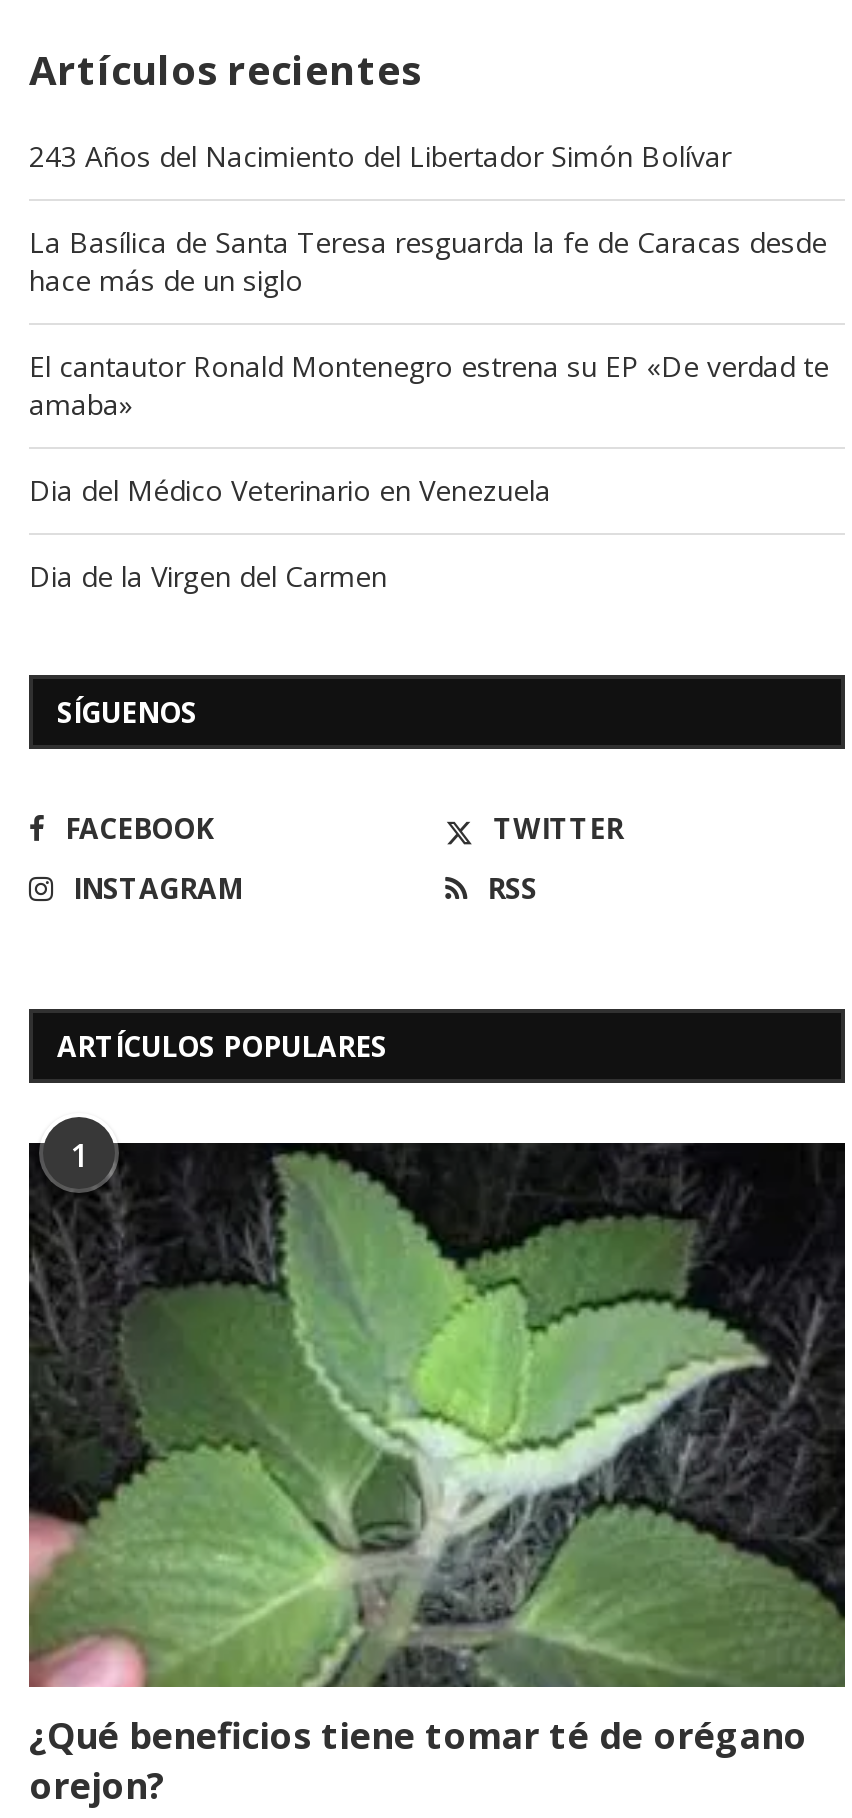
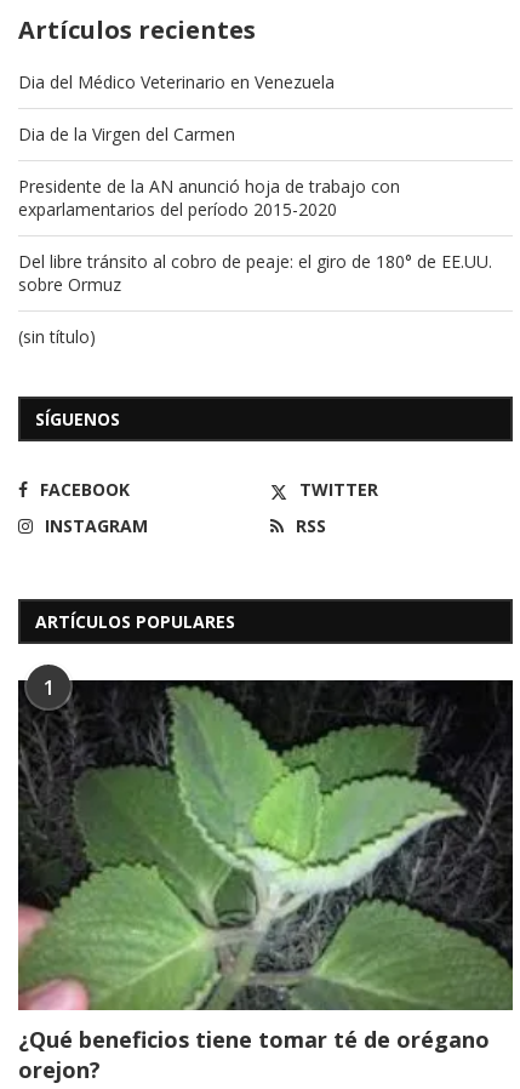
- 243 Años del Nacimiento del Libertador Simón Bolívar
- La Basílica de Santa Teresa resguarda la fe de Caracas desde
- hace más de un siglo
- El cantautor Ronald Montenegro estrena su EP «De verdad te
- amaba»

moved up: Dia del Médico Veterinario en Venezuela | Dia de la Virgen del Carmen

+ Presidente de la AN anunció hoja de trabajo con
+ exparlamentarios del período 2015-2020
+ Del libre tránsito al cobro de peaje: el giro de 180° de EE.UU.
+ sobre Ormuz
+ (sin título)
